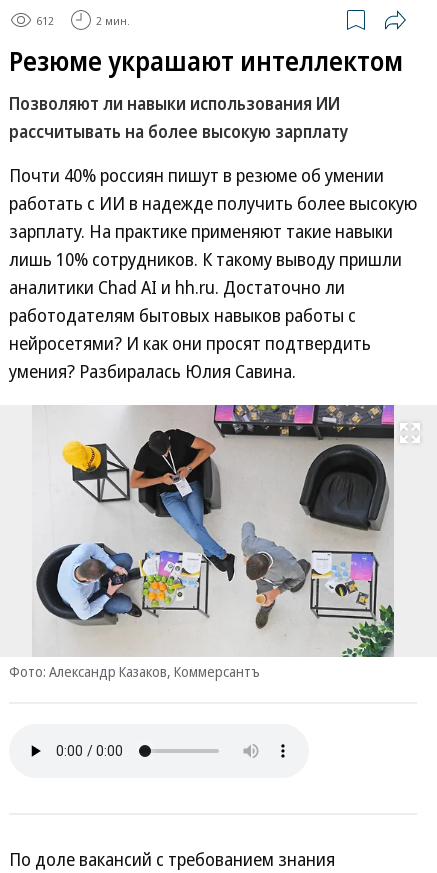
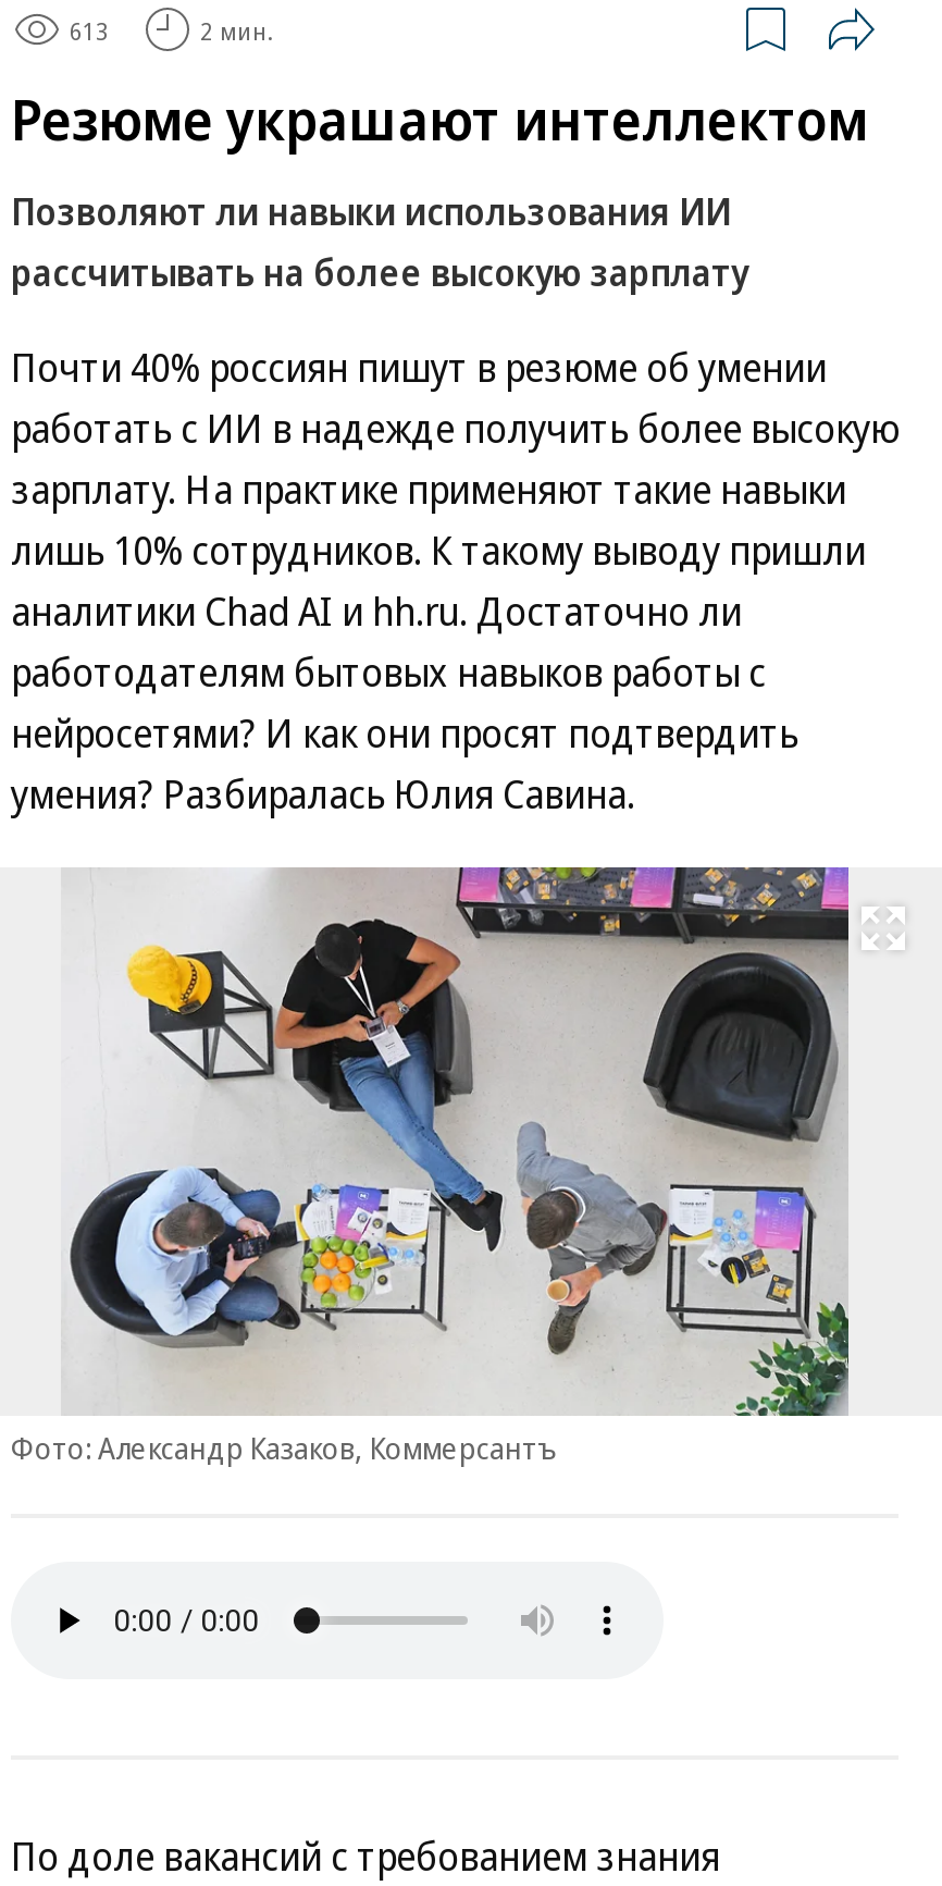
- 612
+ 613
